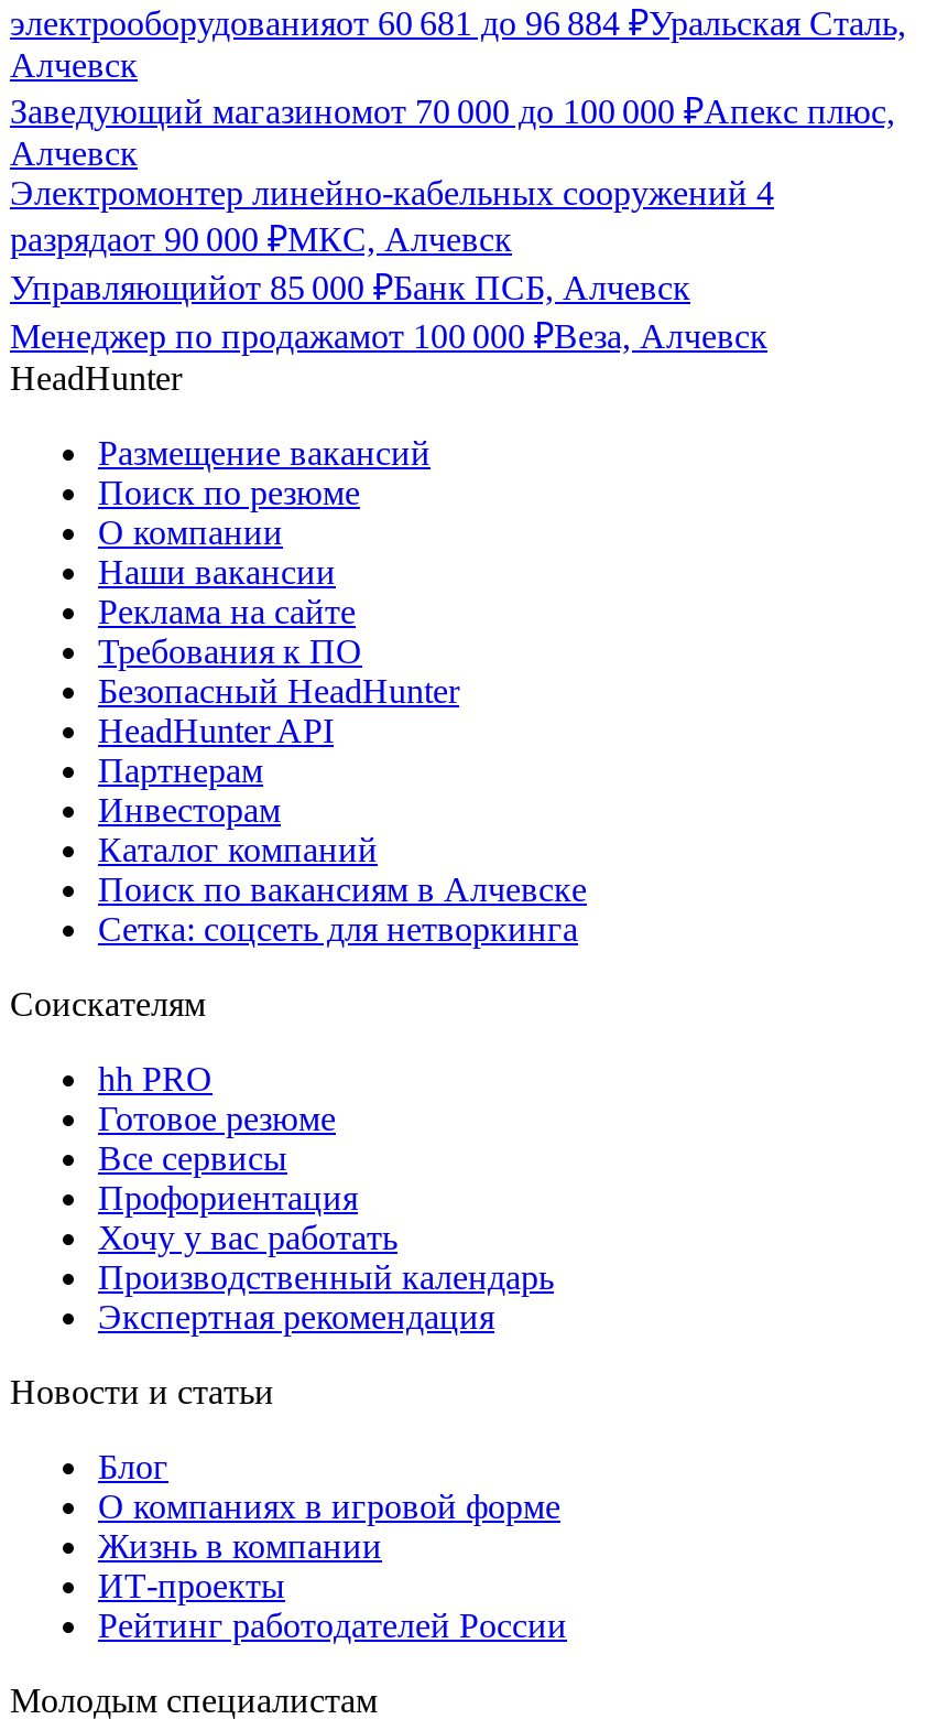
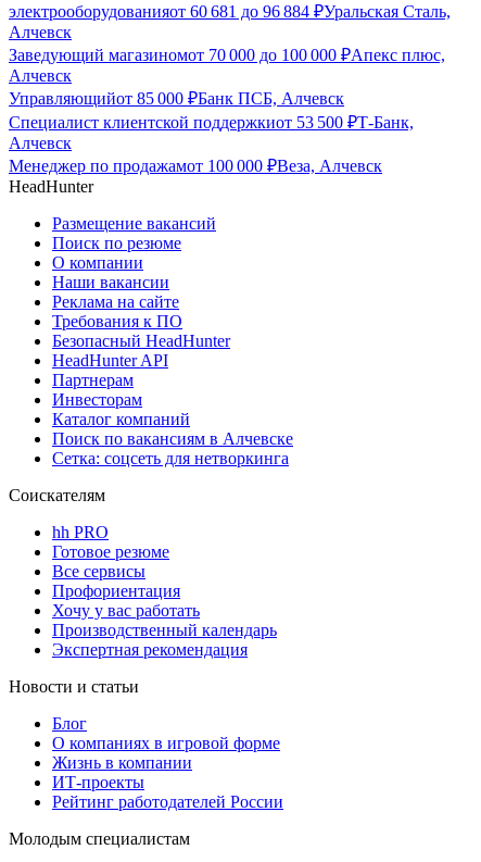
- Электромонтер линейно-кабельных сооружений 4
- разрядаот 90 000 ₽МКС, Алчевск

moved up: Управляющийот 85 000 ₽Банк ПСБ, Алчевск

+ Специалист клиентской поддержкиот 53 500 ₽Т-Банк,
+ Алчевск
